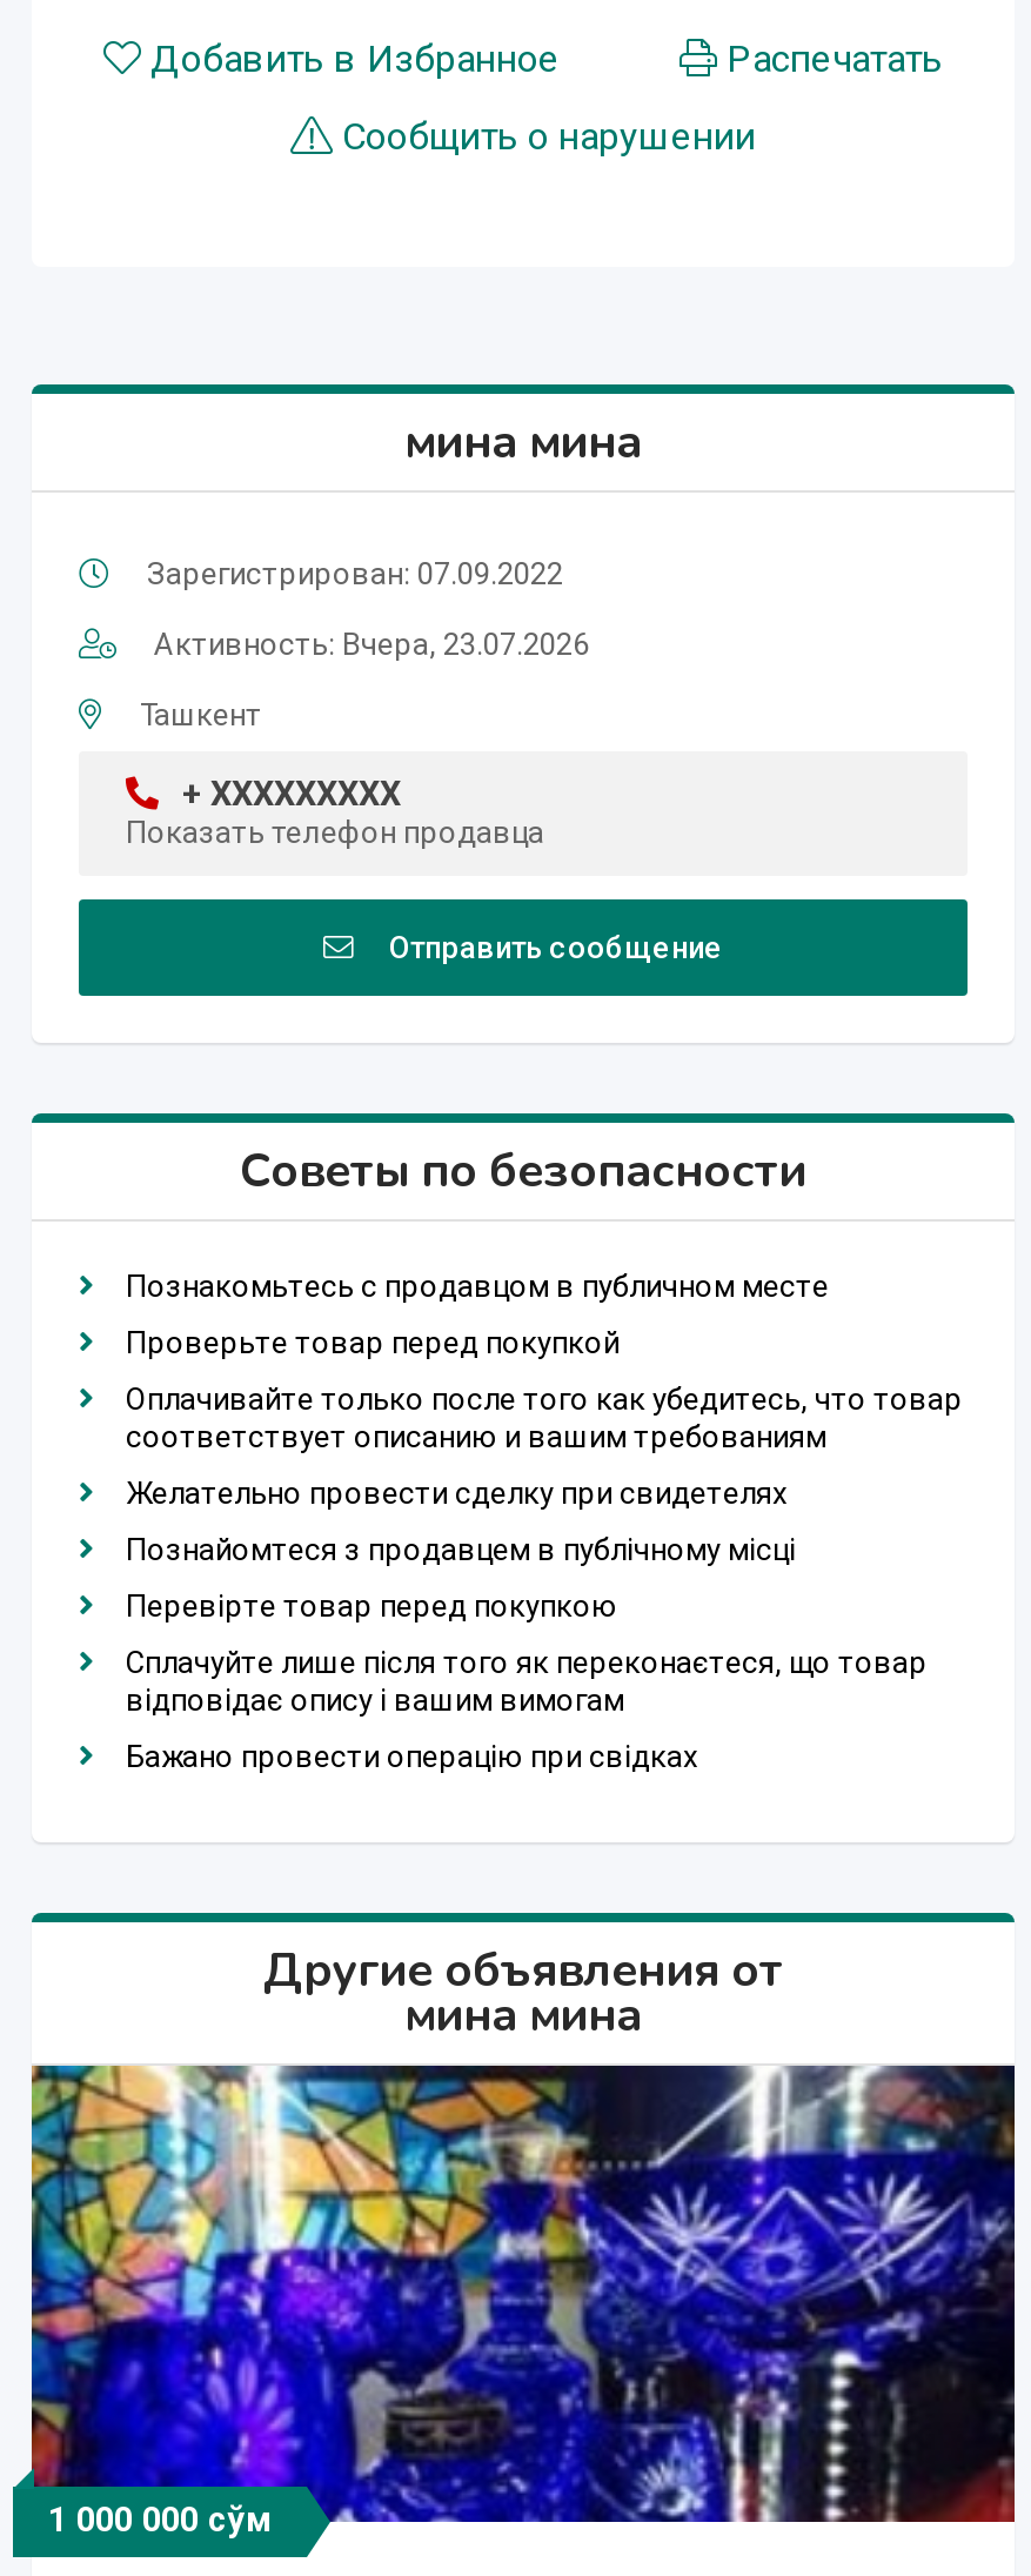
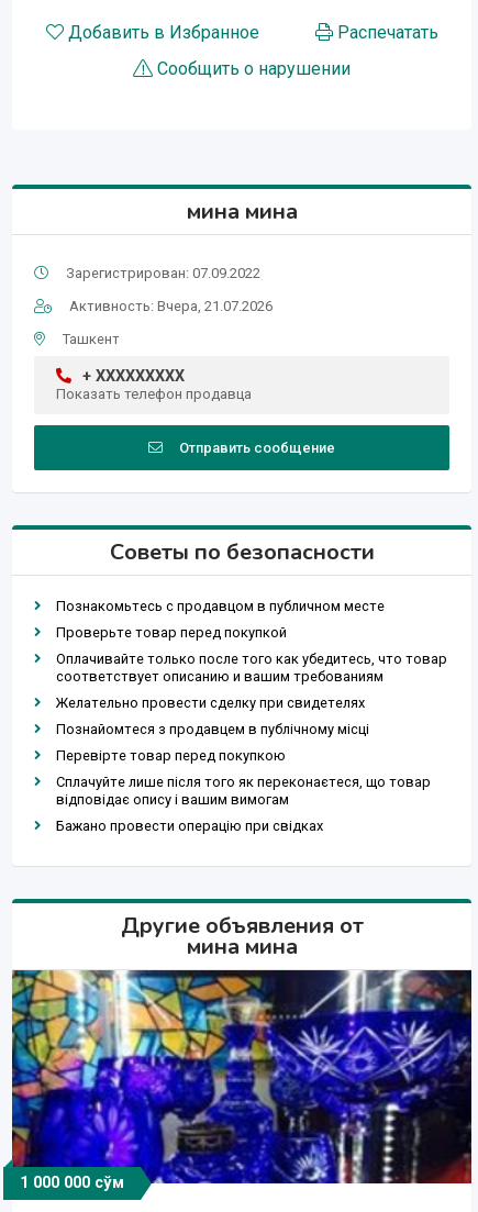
- Активность: Вчера, 23.07.2026
+ Активность: Вчера, 21.07.2026
